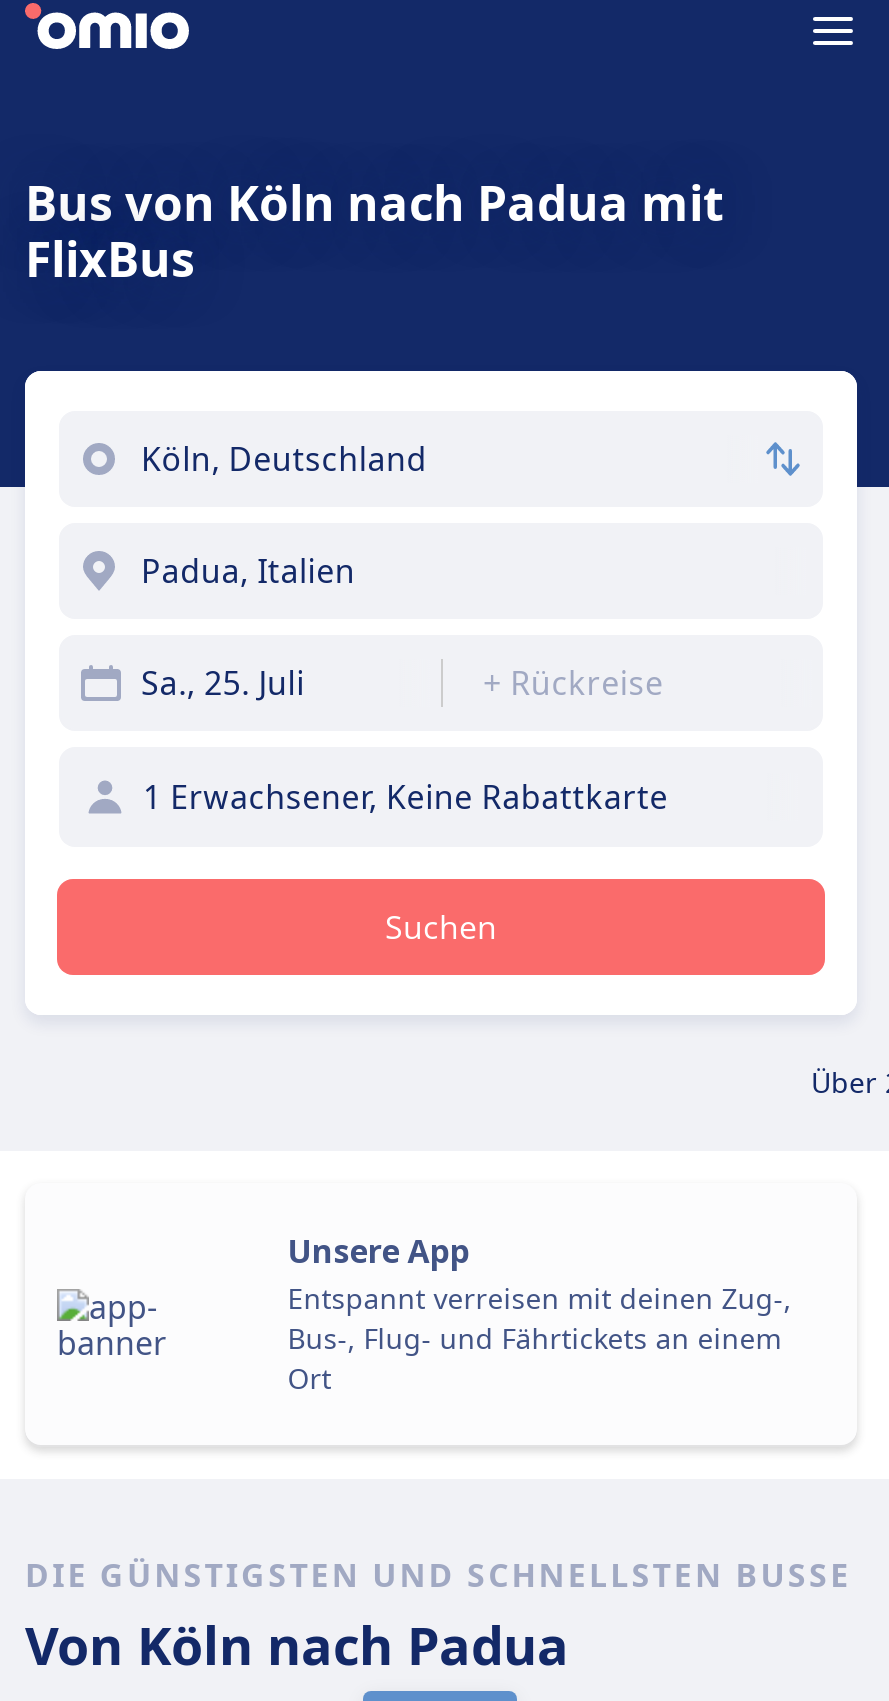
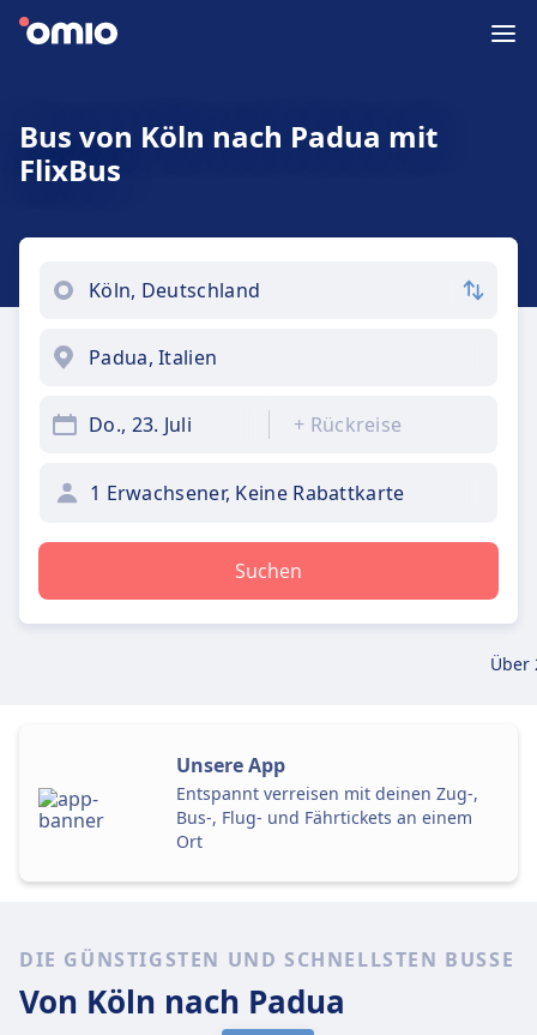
- Sa., 25. Juli
+ Do., 23. Juli
